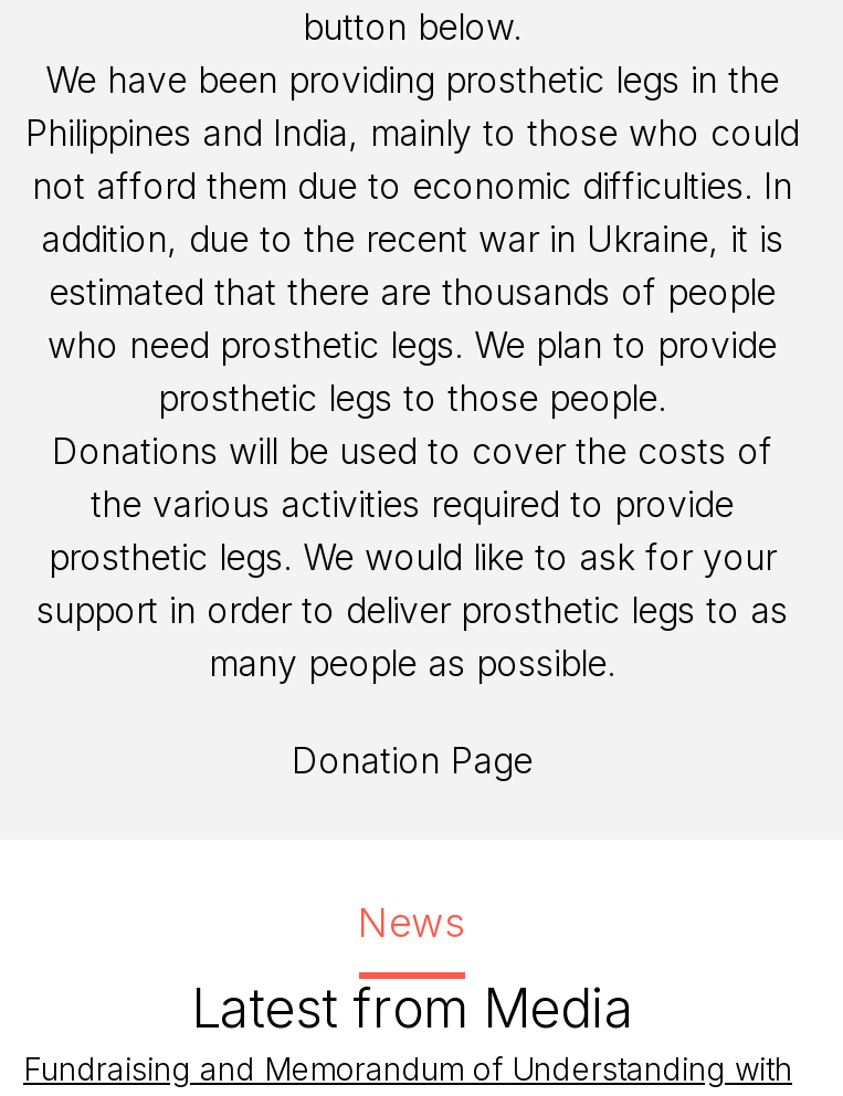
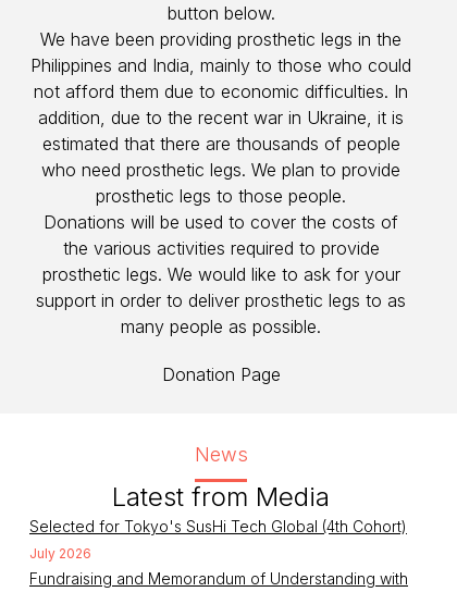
+ Selected for Tokyo's SusHi Tech Global (4th Cohort)
+ July 2026
